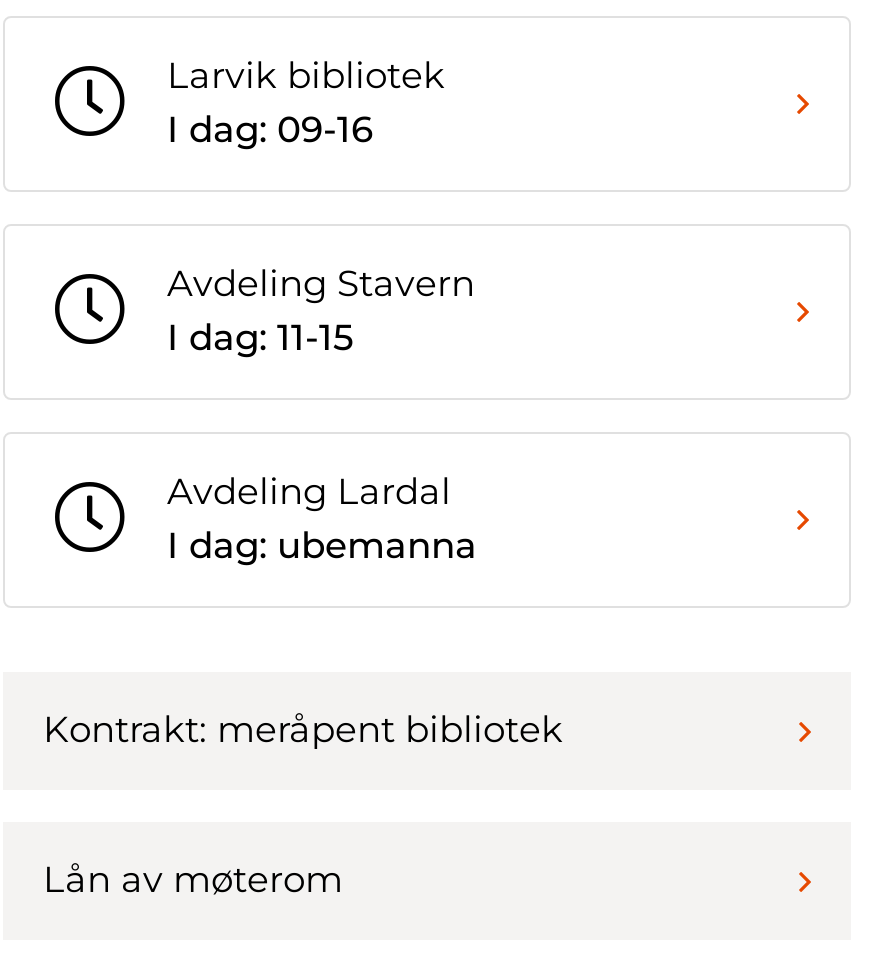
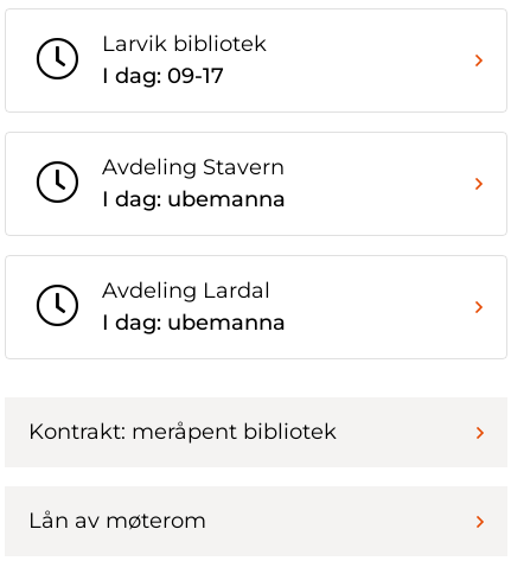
- I dag: 09-16
+ I dag: 09-17

- I dag: 11-15
+ I dag: ubemanna
